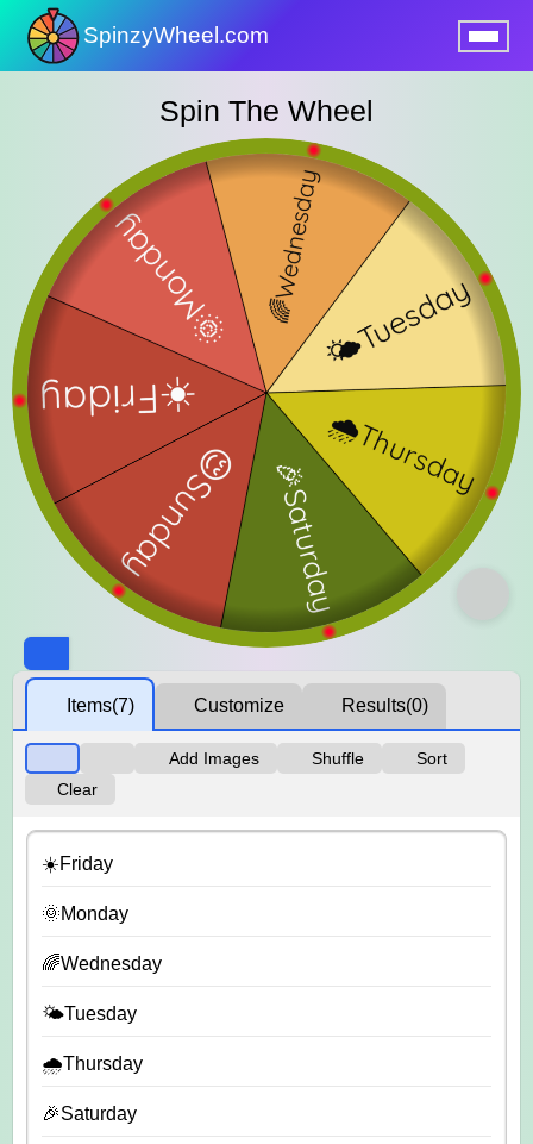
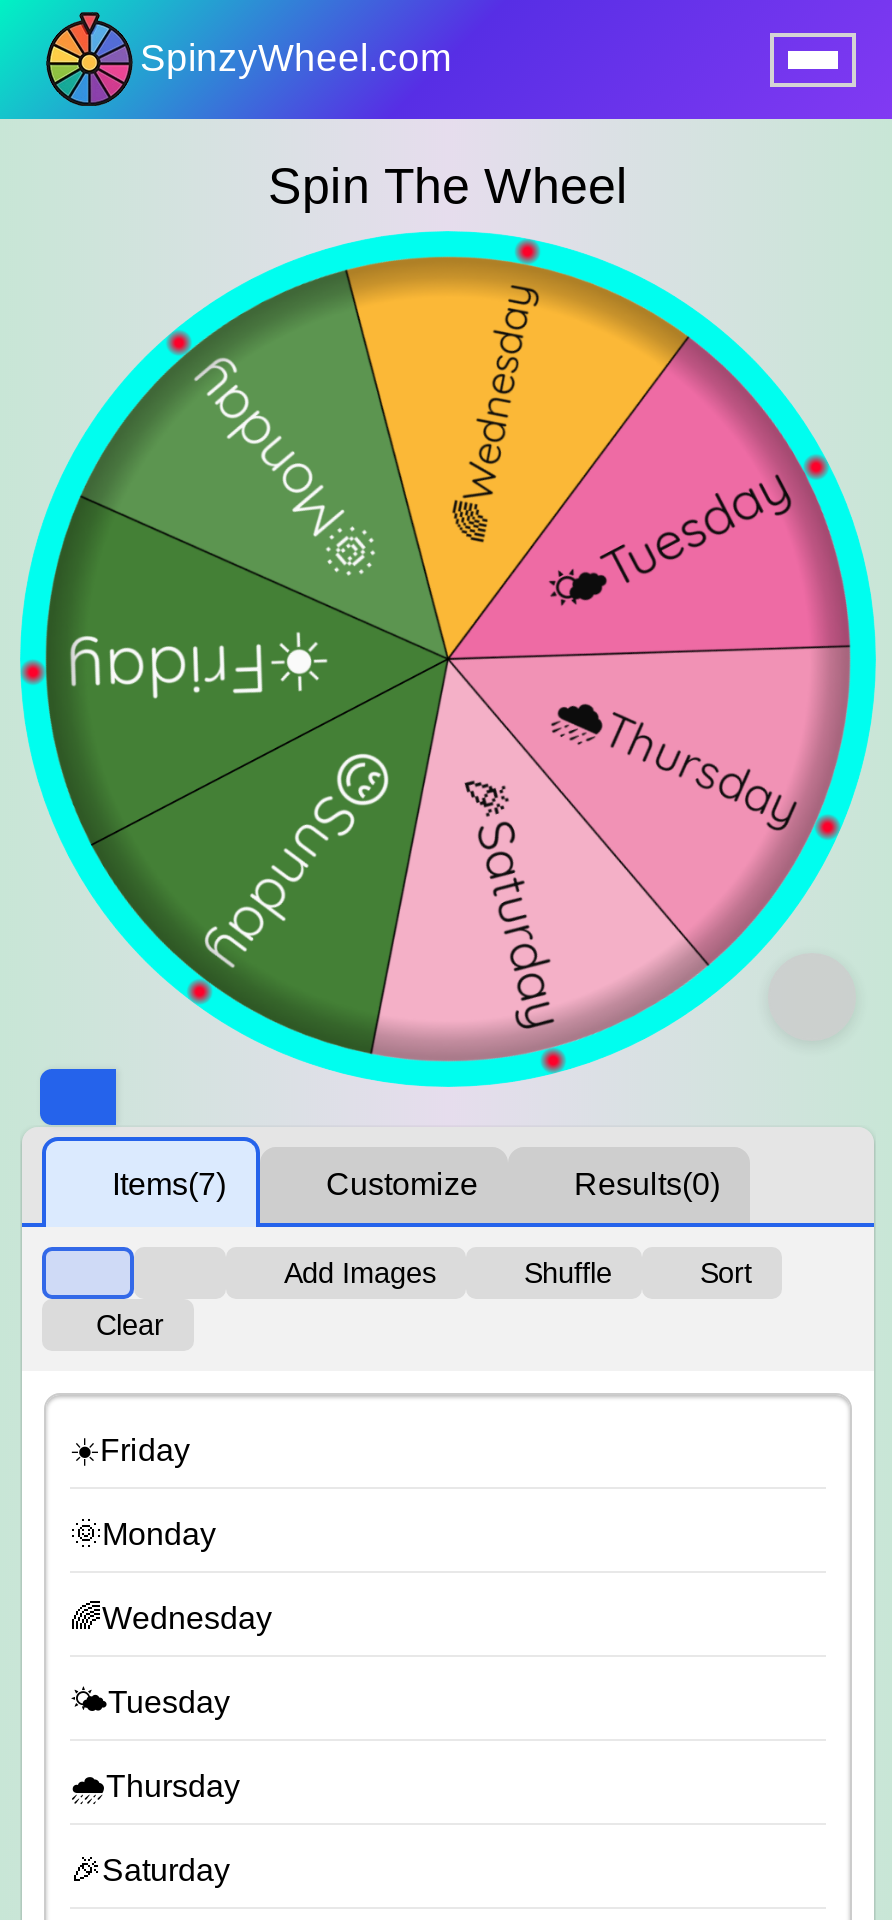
- [image]
+ [image]
